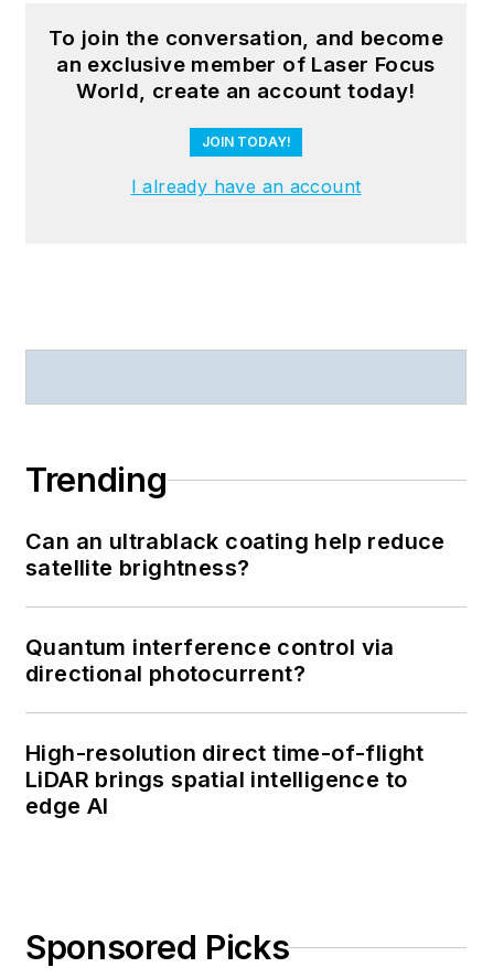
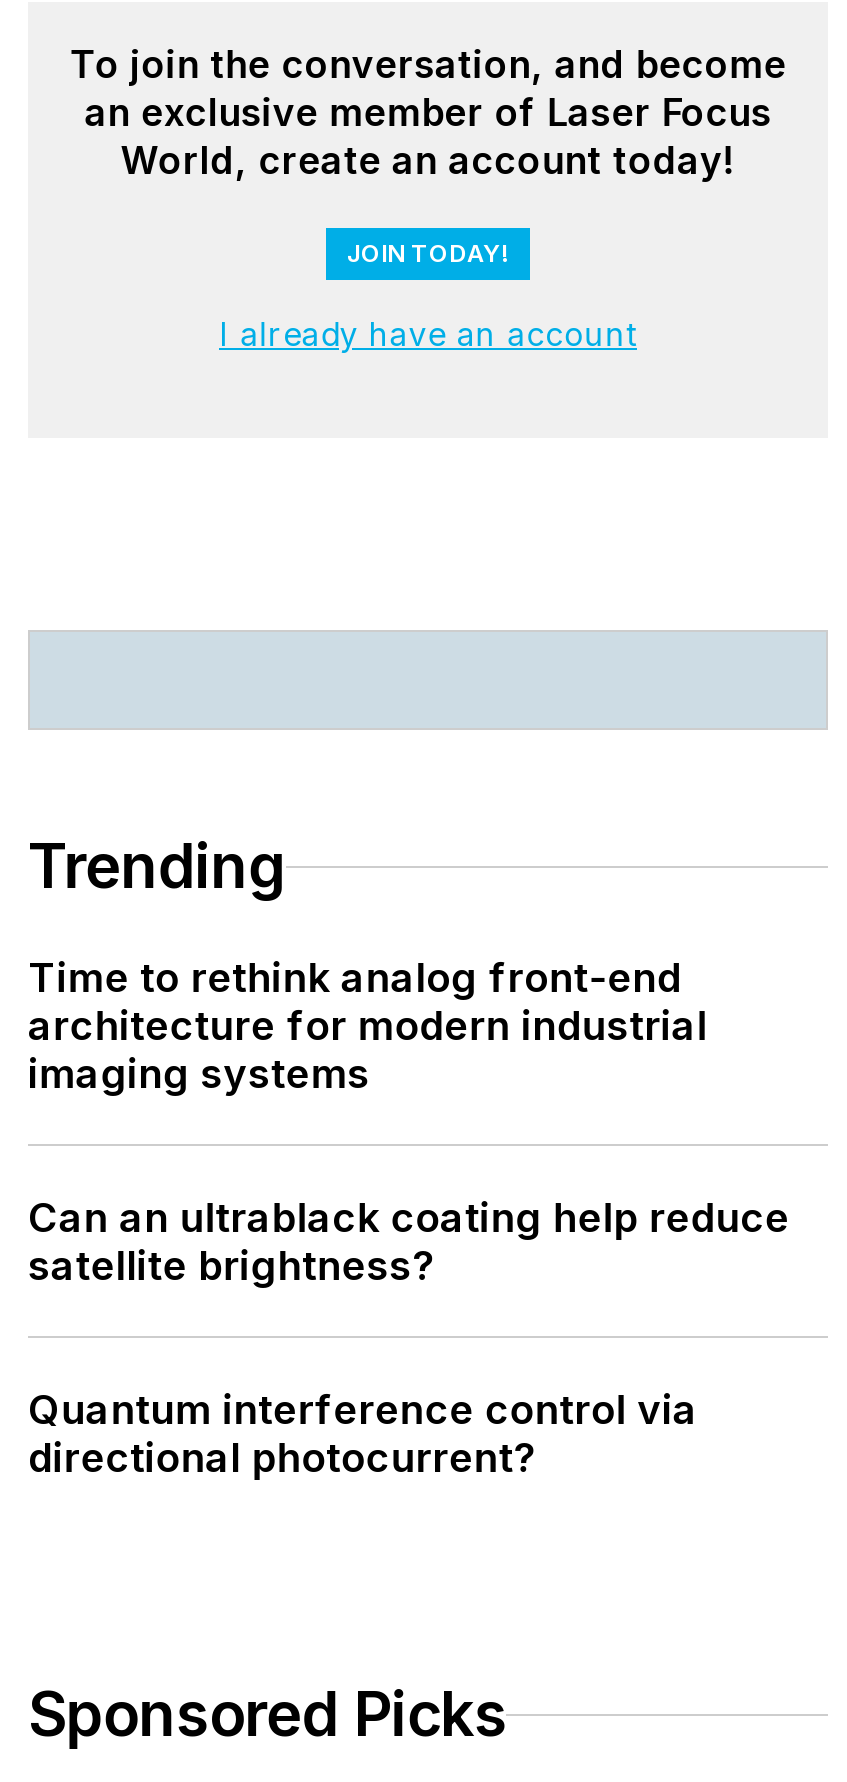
+ Time to rethink analog front-end
+ architecture for modern industrial
+ imaging systems

moved down: Can an ultrablack coating help reduce | satellite brightness? | Quantum interference control via | directional photocurrent?

- High-resolution direct time-of-flight
- LiDAR brings spatial intelligence to
- edge AI
